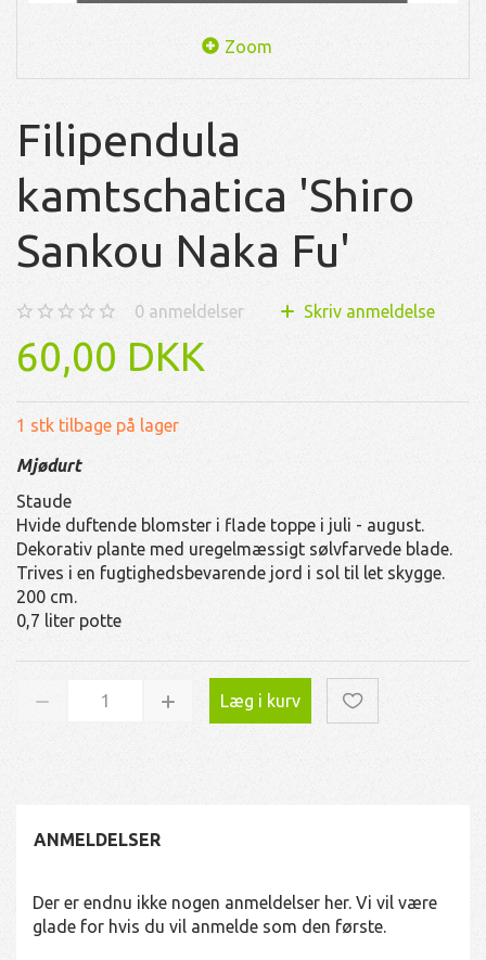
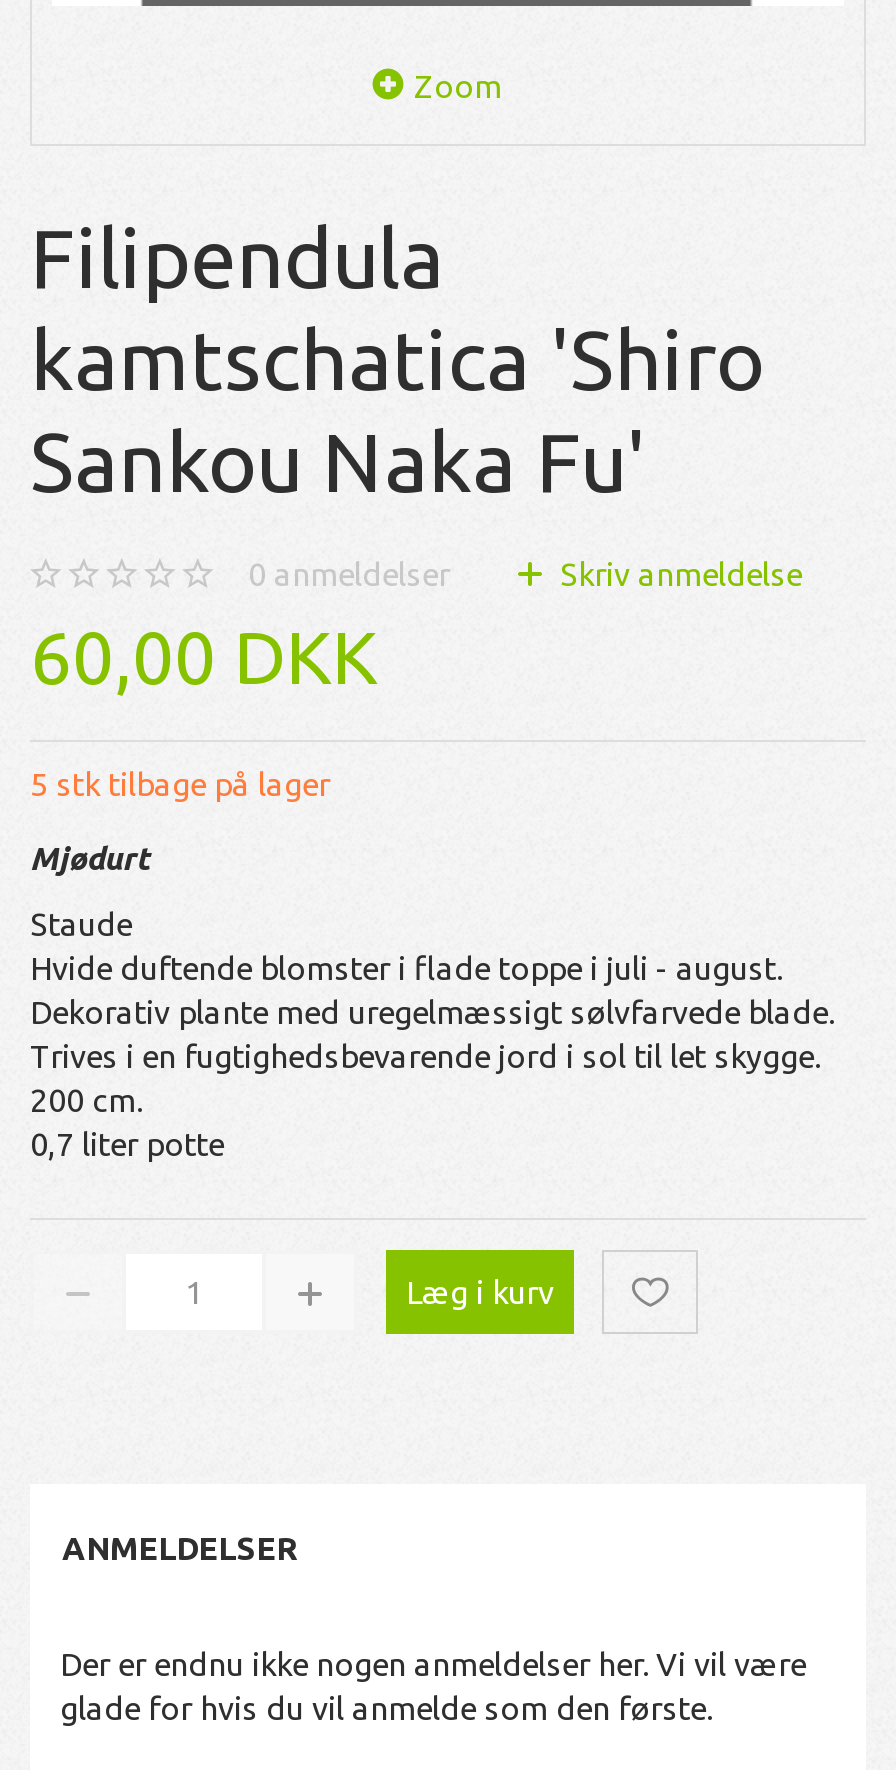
- 1 stk tilbage på lager
+ 5 stk tilbage på lager
